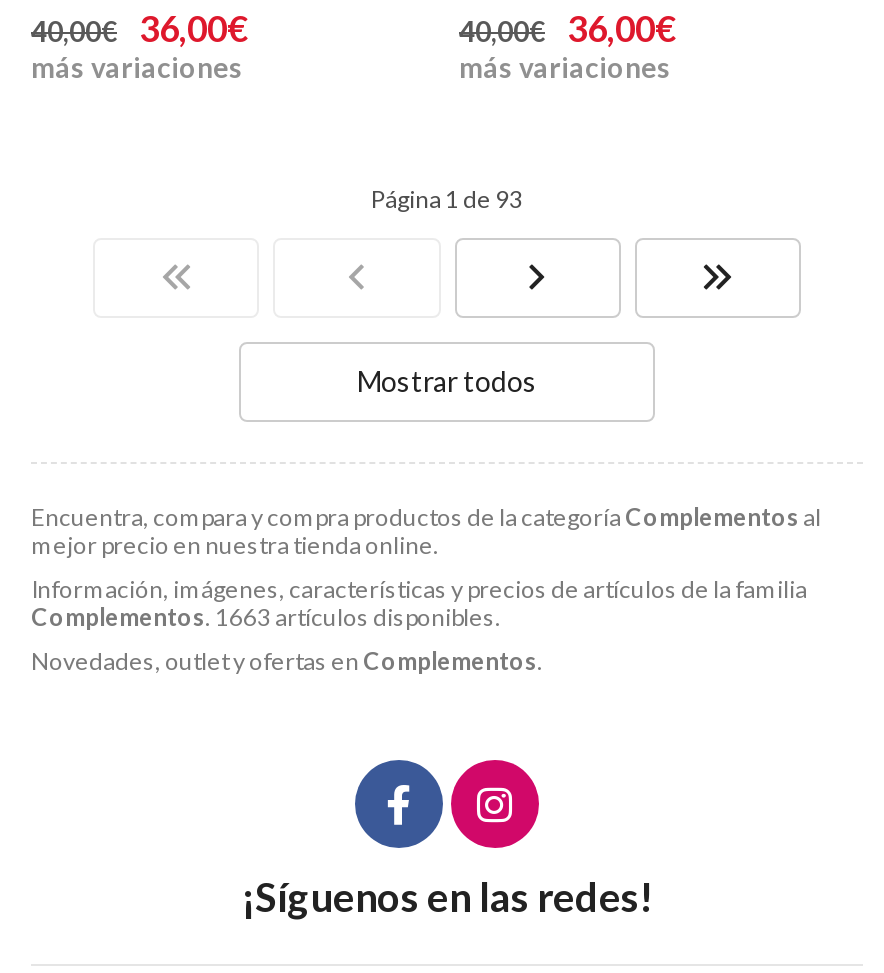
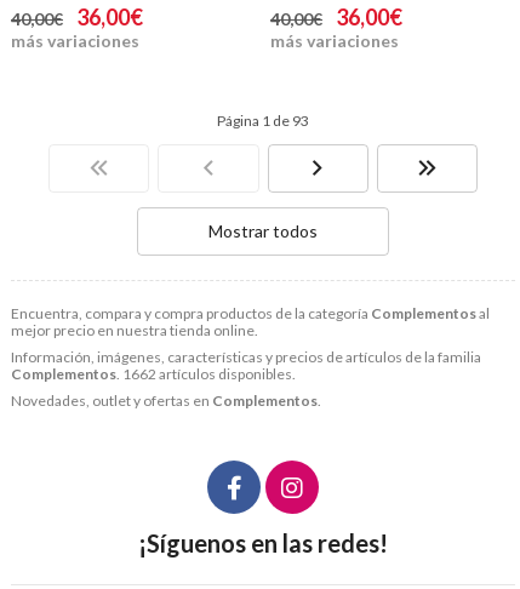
- Complementos. 1663 artículos disponibles.
+ Complementos. 1662 artículos disponibles.
